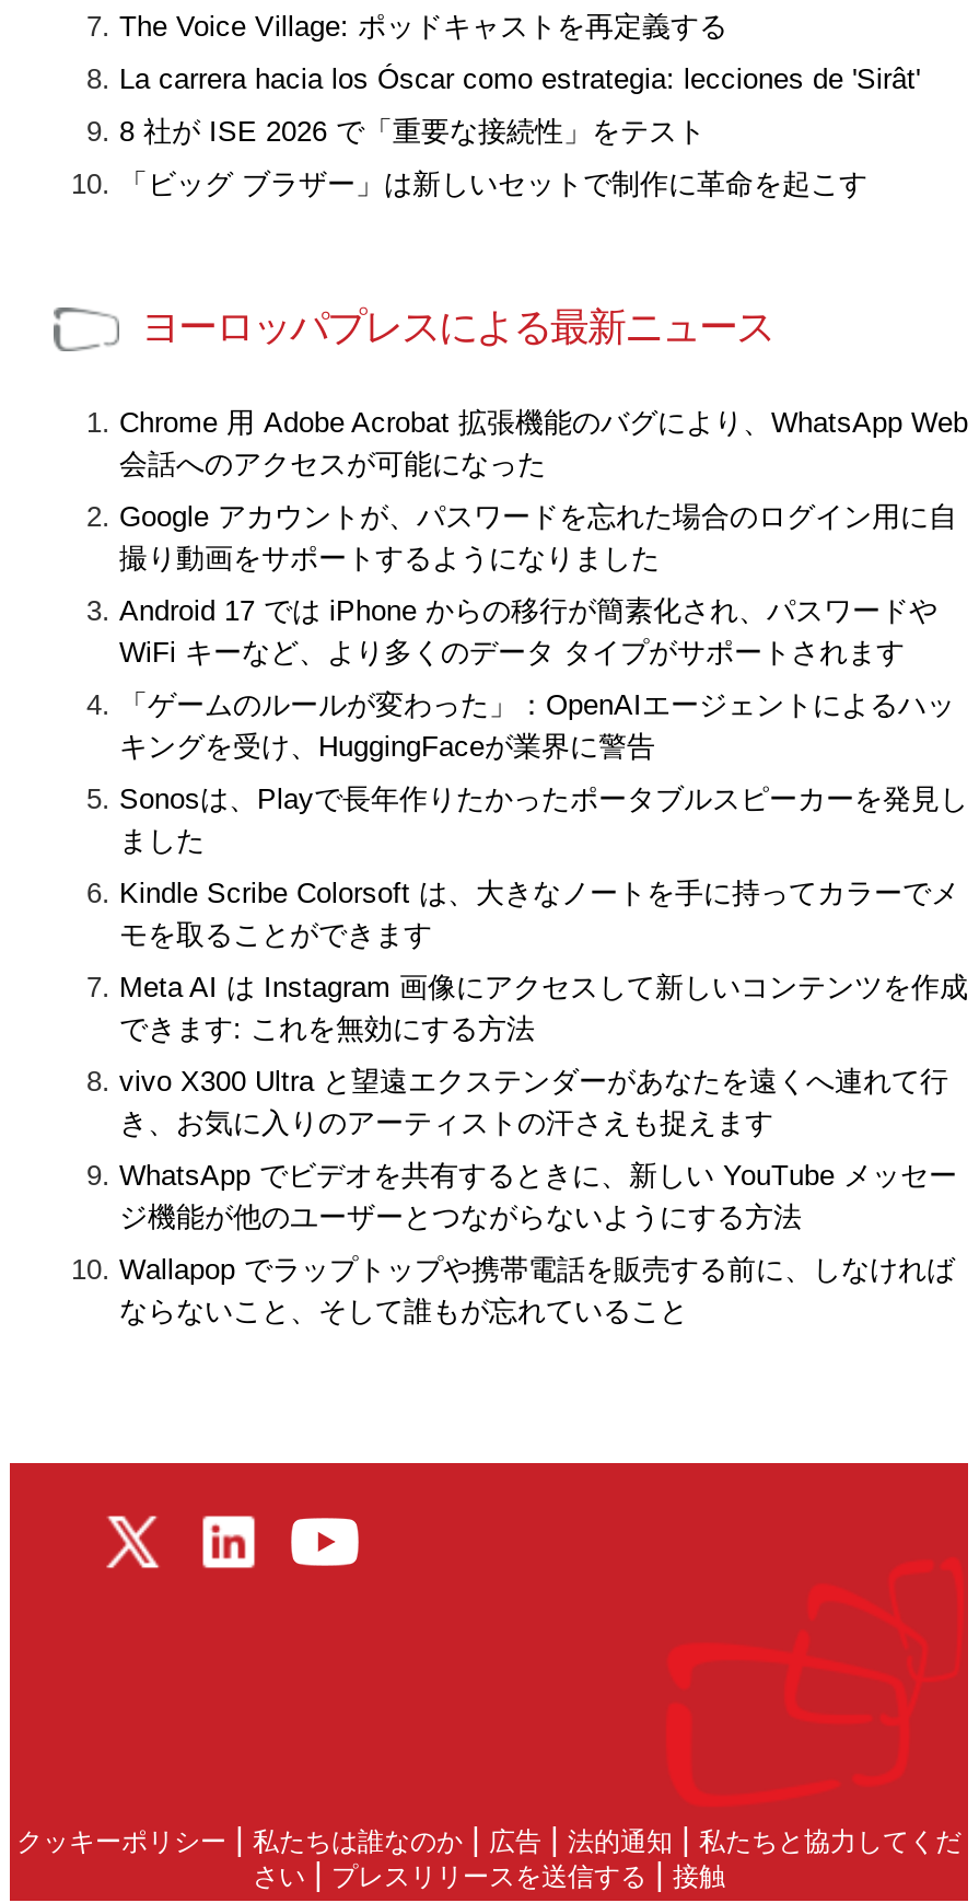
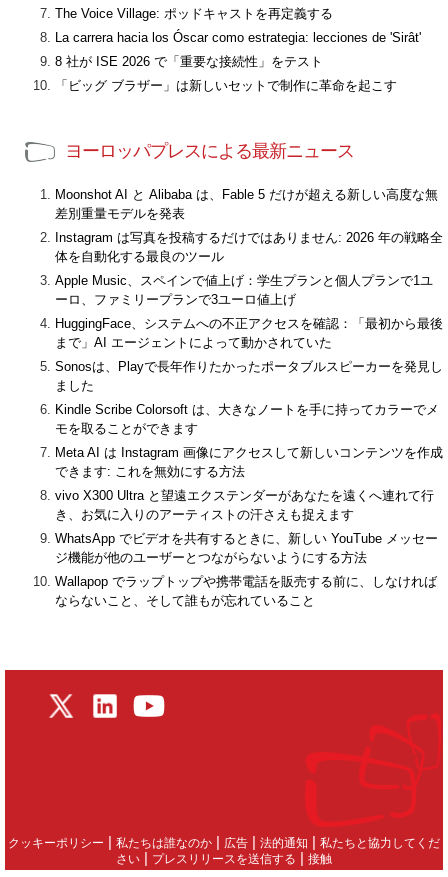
- Chrome 用 Adobe Acrobat 拡張機能のバグにより、WhatsApp Web
- 会話へのアクセスが可能になった
+ Moonshot AI と Alibaba は、Fable 5 だけが超える新しい高度な無
+ 差別重量モデルを発表

- Google アカウントが、パスワードを忘れた場合のログイン用に自
- 撮り動画をサポートするようになりました
+ Instagram は写真を投稿するだけではありません: 2026 年の戦略全
+ 体を自動化する最良のツール

- Android 17 では iPhone からの移行が簡素化され、パスワードや
- WiFi キーなど、より多くのデータ タイプがサポートされます
+ Apple Music、スペインで値上げ：学生プランと個人プランで1ユ
+ ーロ、ファミリープランで3ユーロ値上げ

- 「ゲームのルールが変わった」：OpenAIエージェントによるハッ
- キングを受け、HuggingFaceが業界に警告
+ HuggingFace、システムへの不正アクセスを確認：「最初から最後
+ まで」AI エージェントによって動かされていた
